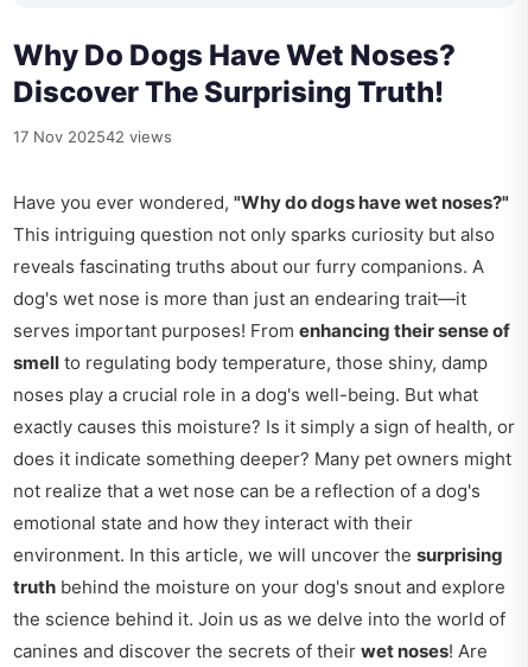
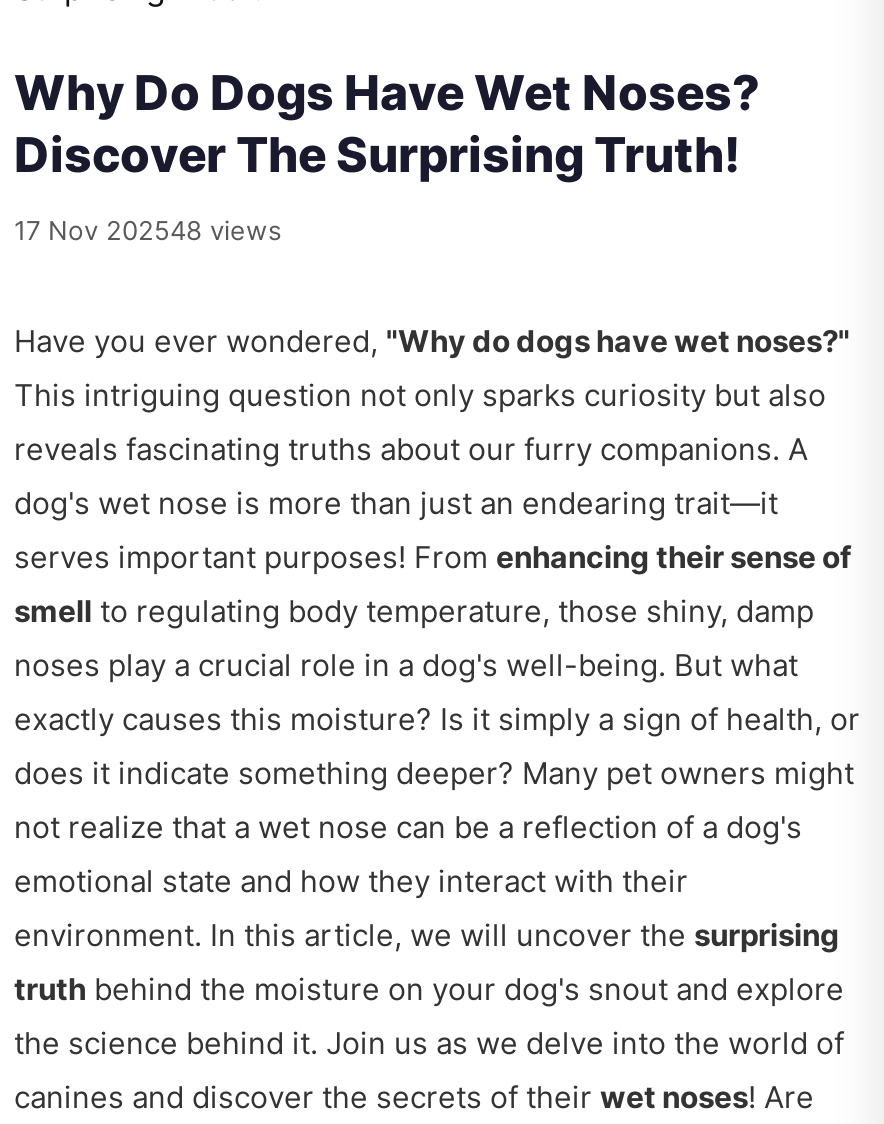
- 17 Nov 202542 views
+ 17 Nov 202548 views
